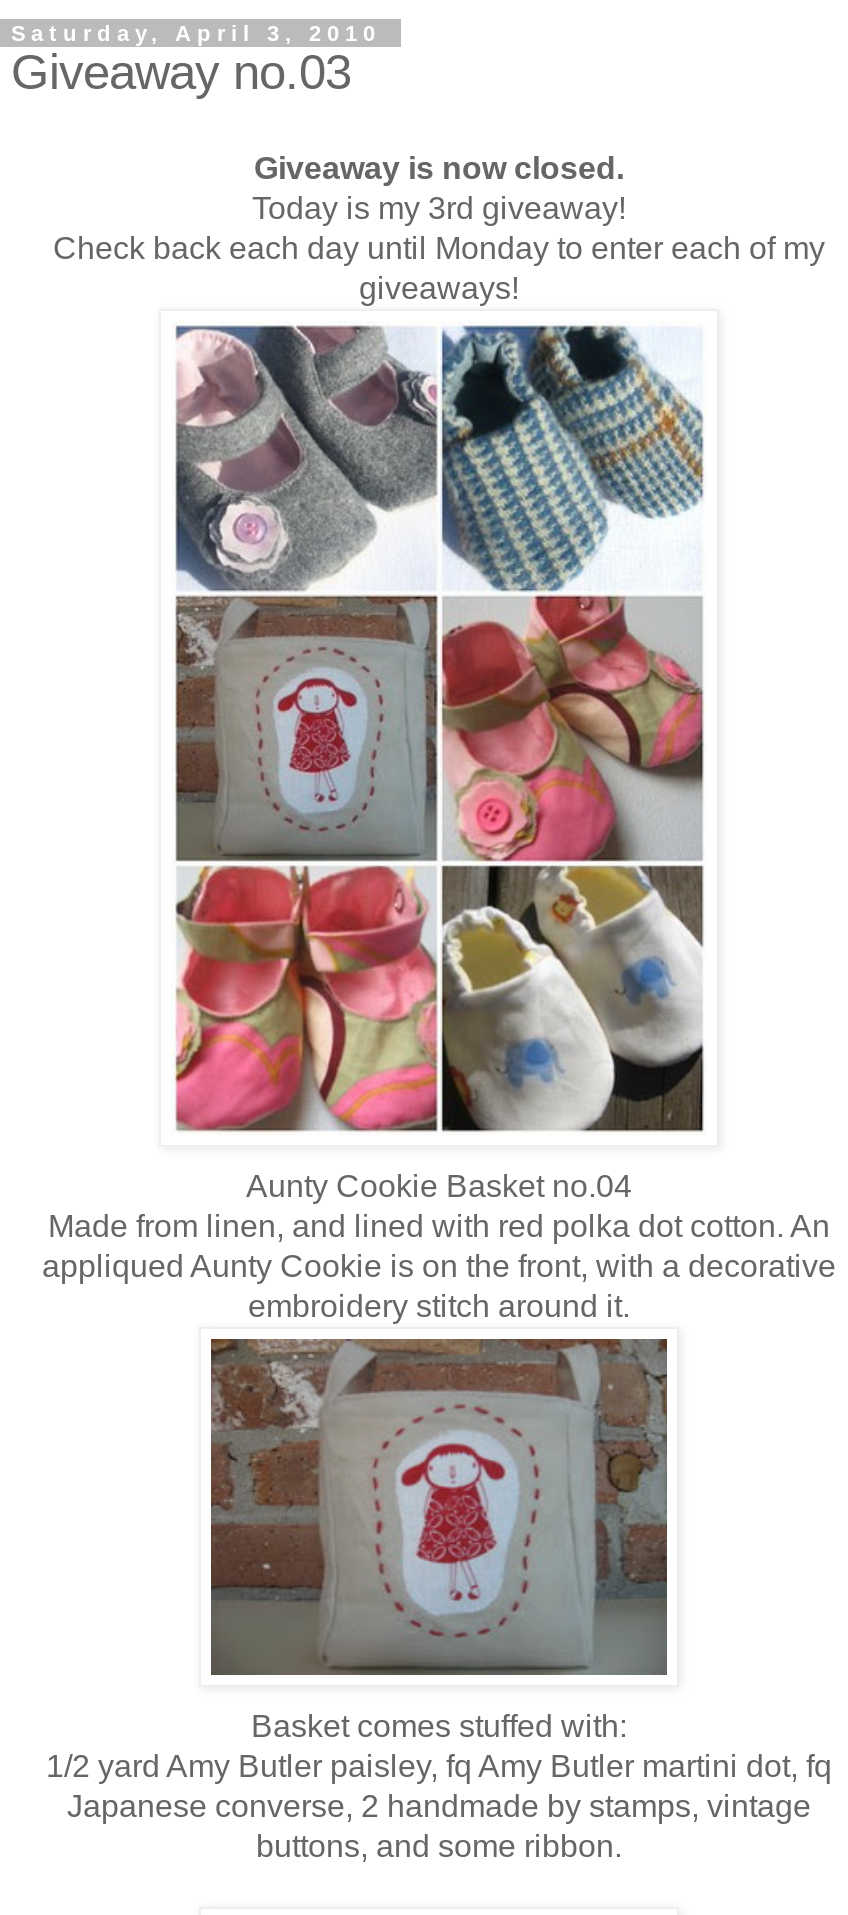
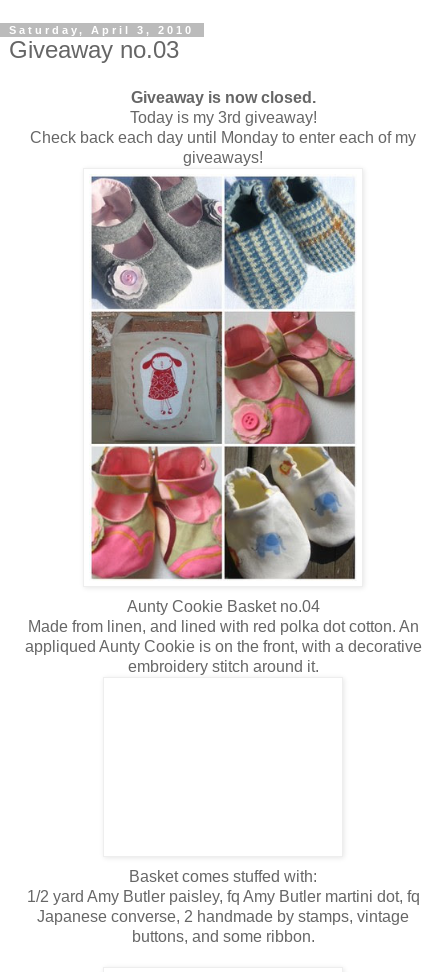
- [image]
